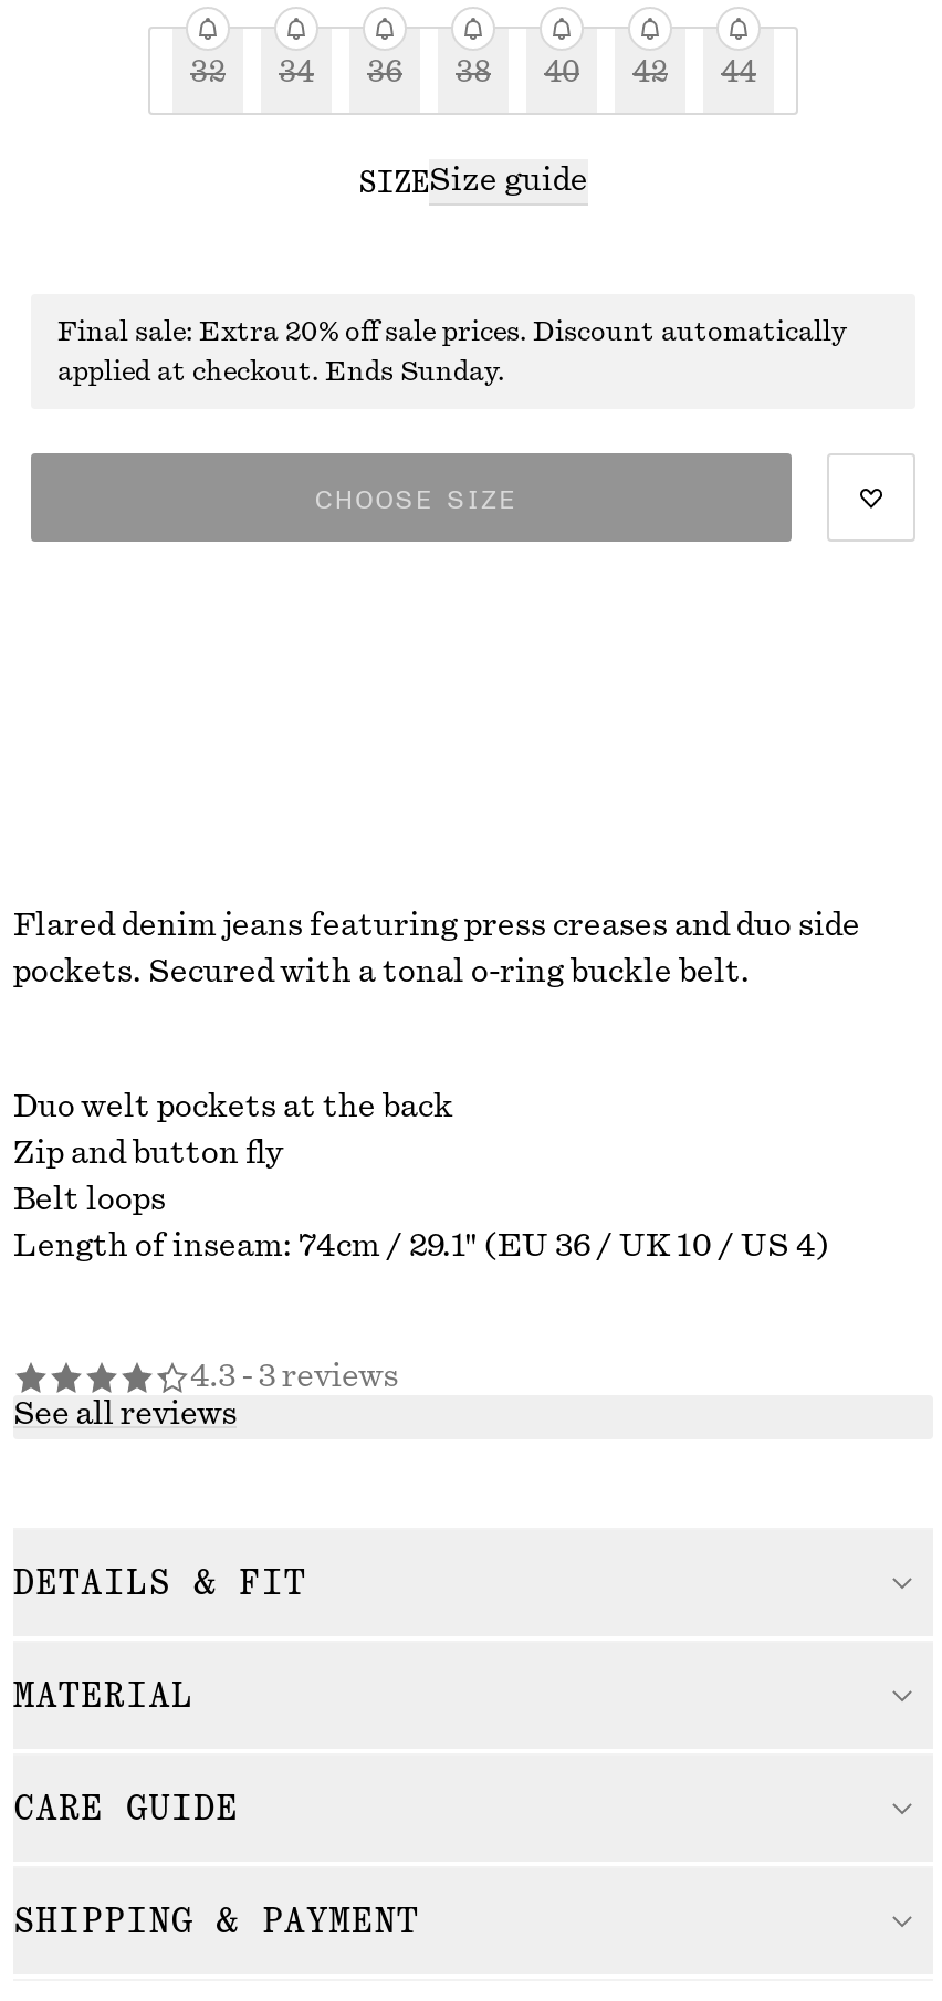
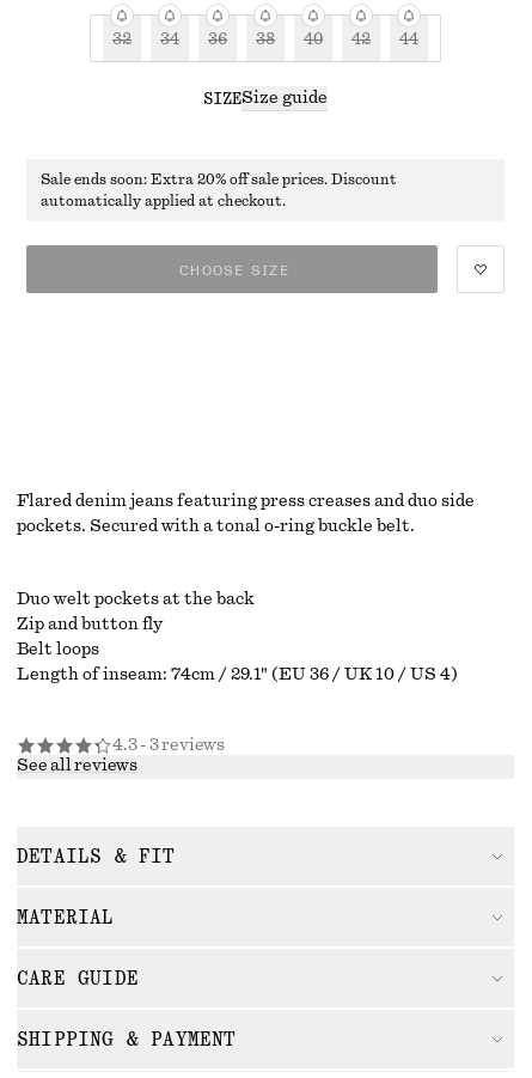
- Final sale: Extra 20% off sale prices. Discount automatically
+ Sale ends soon: Extra 20% off sale prices. Discount

- applied at checkout. Ends Sunday.
+ automatically applied at checkout.
